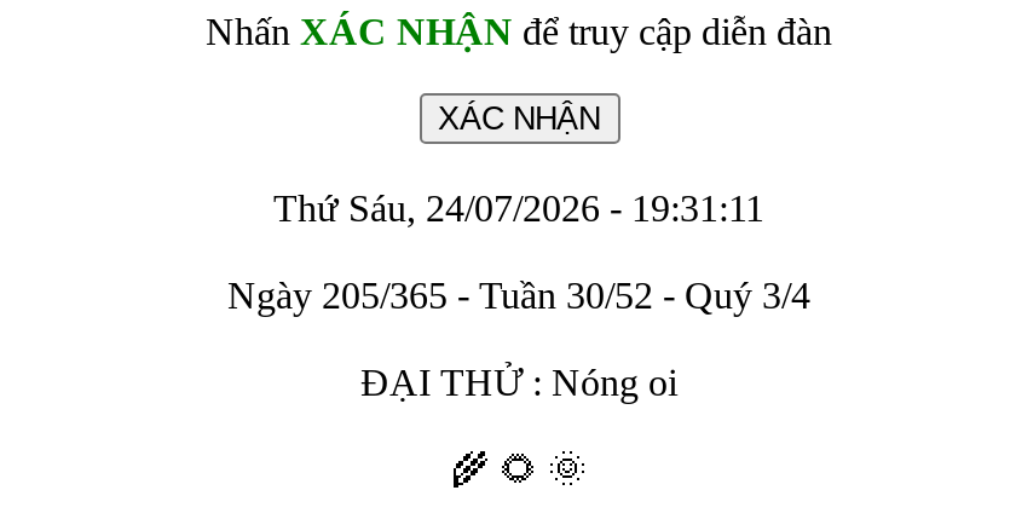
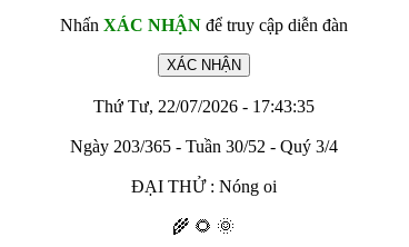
- Thứ Sáu, 24/07/2026 - 19:31:11
+ Thứ Tư, 22/07/2026 - 17:43:35

- Ngày 205/365 - Tuần 30/52 - Quý 3/4
+ Ngày 203/365 - Tuần 30/52 - Quý 3/4
